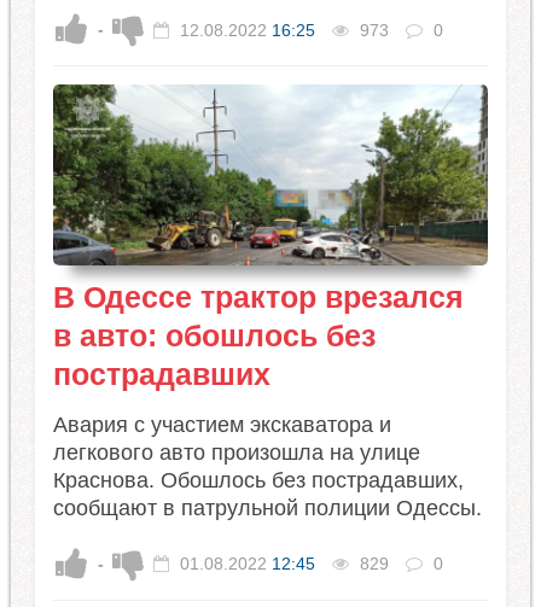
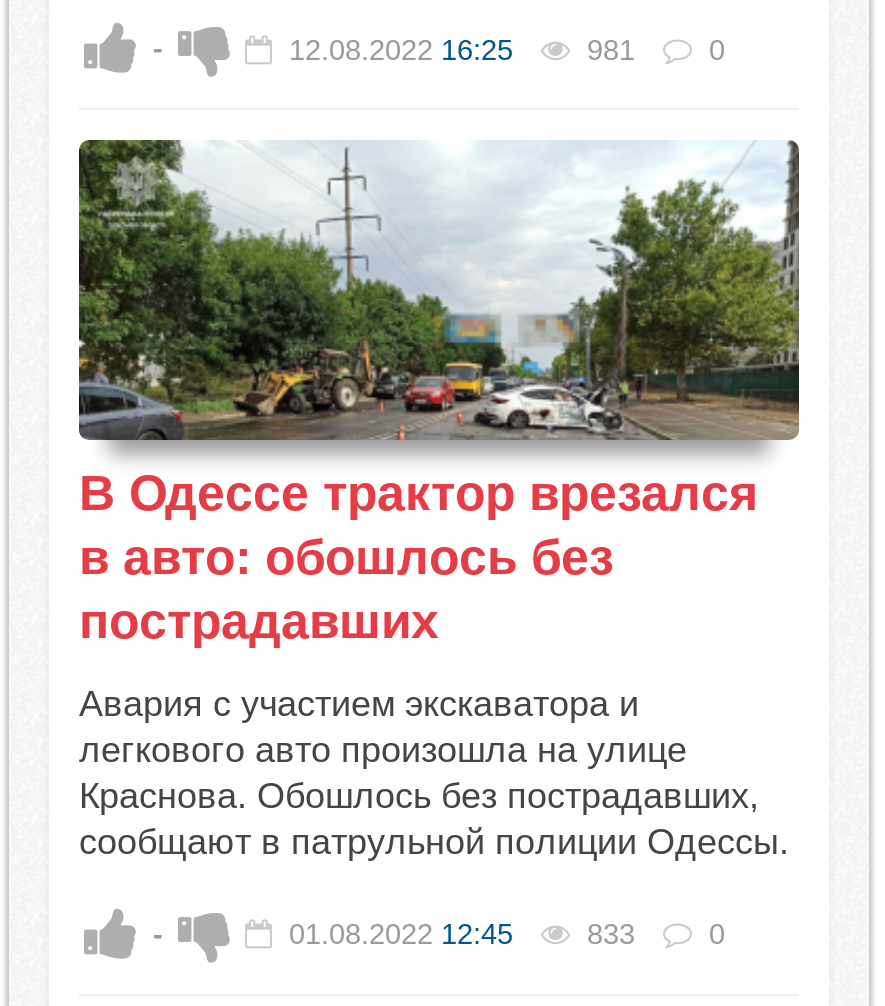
- 973
+ 981

- 829
+ 833
